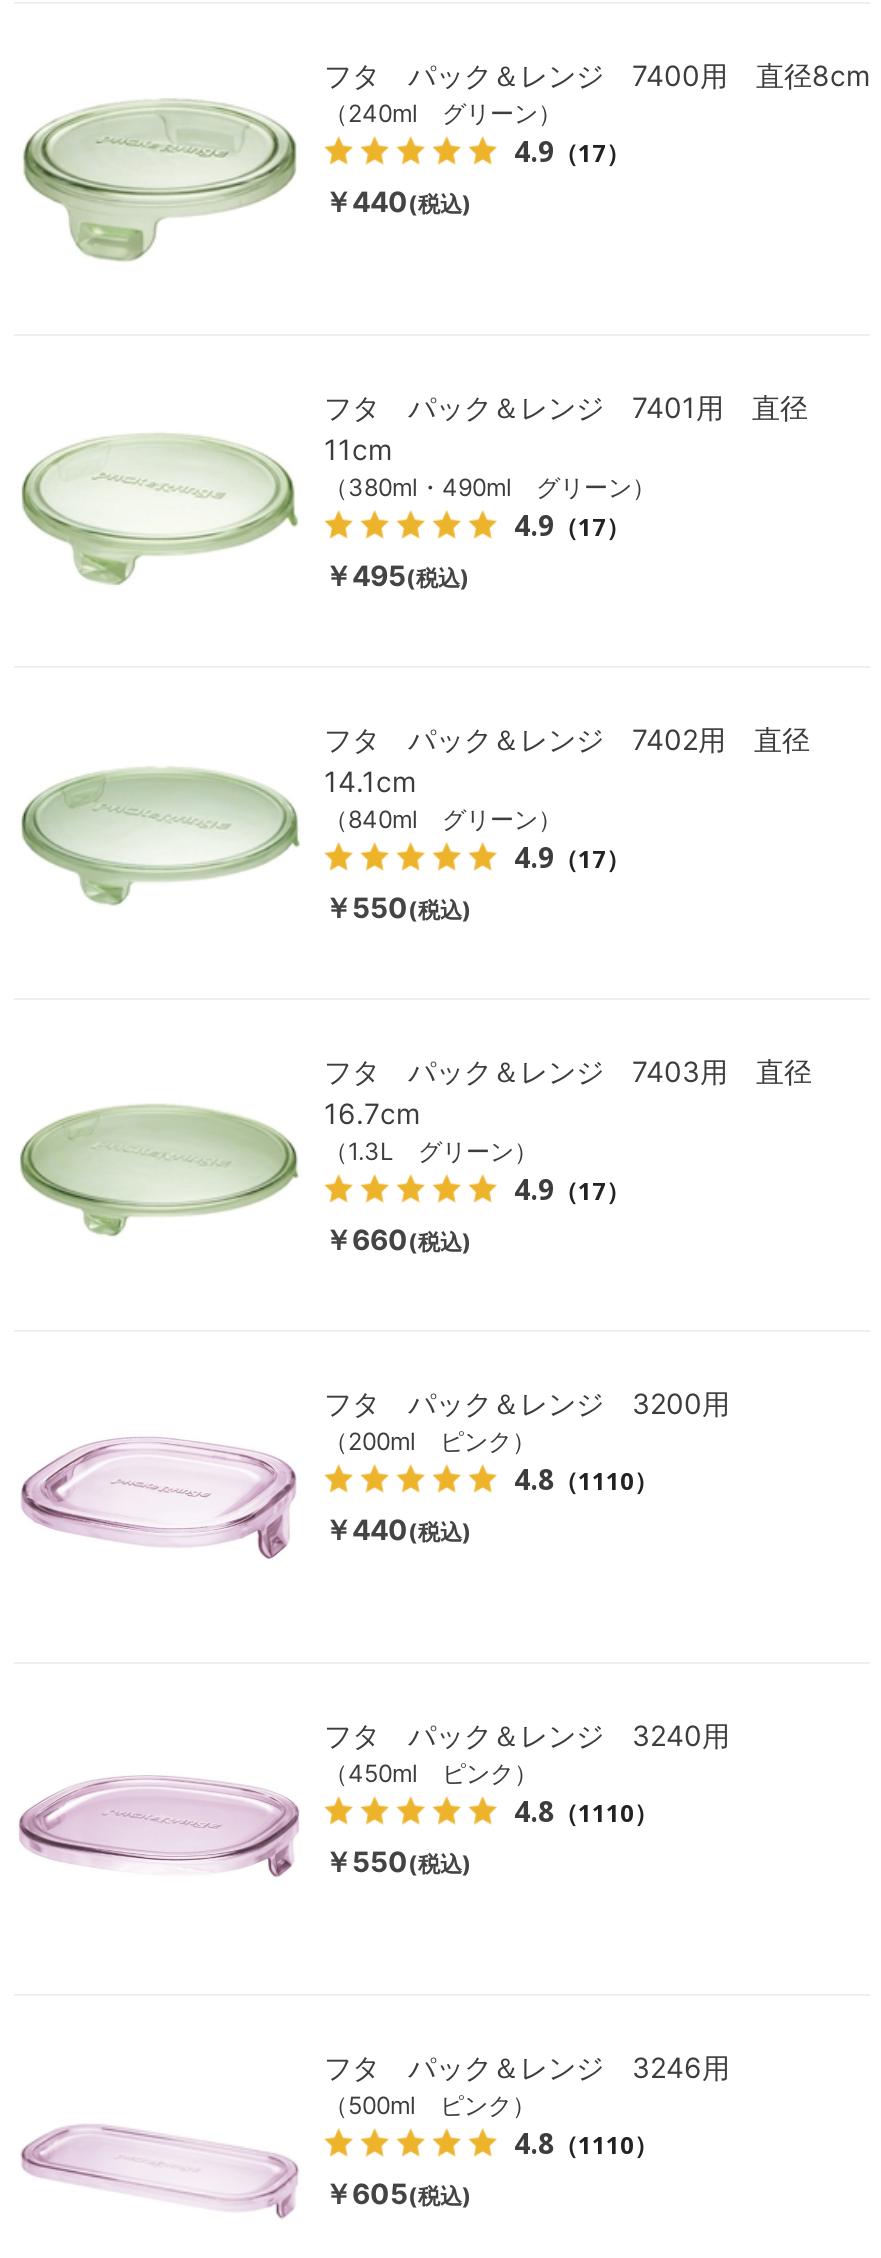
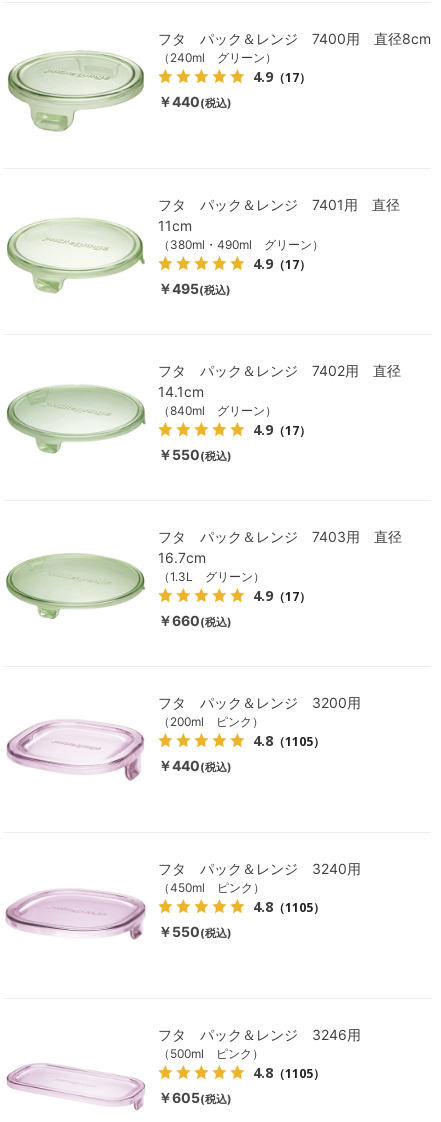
- 4.8（1110）
+ 4.8（1105）

- 4.8（1110）
+ 4.8（1105）

- 4.8（1110）
+ 4.8（1105）
